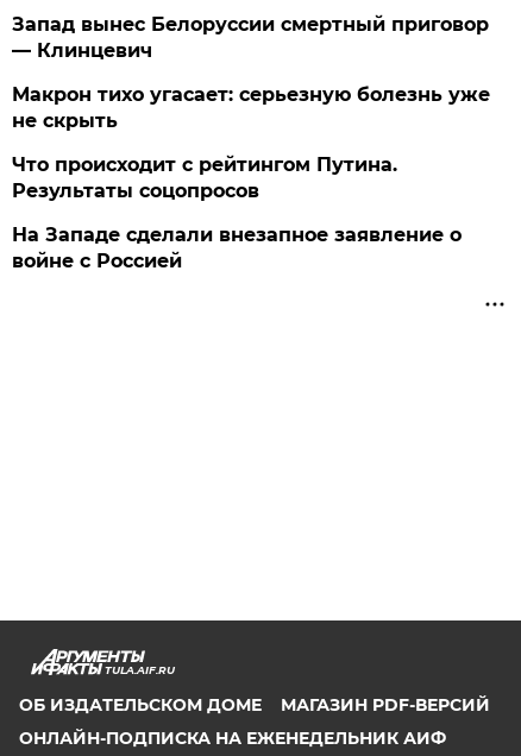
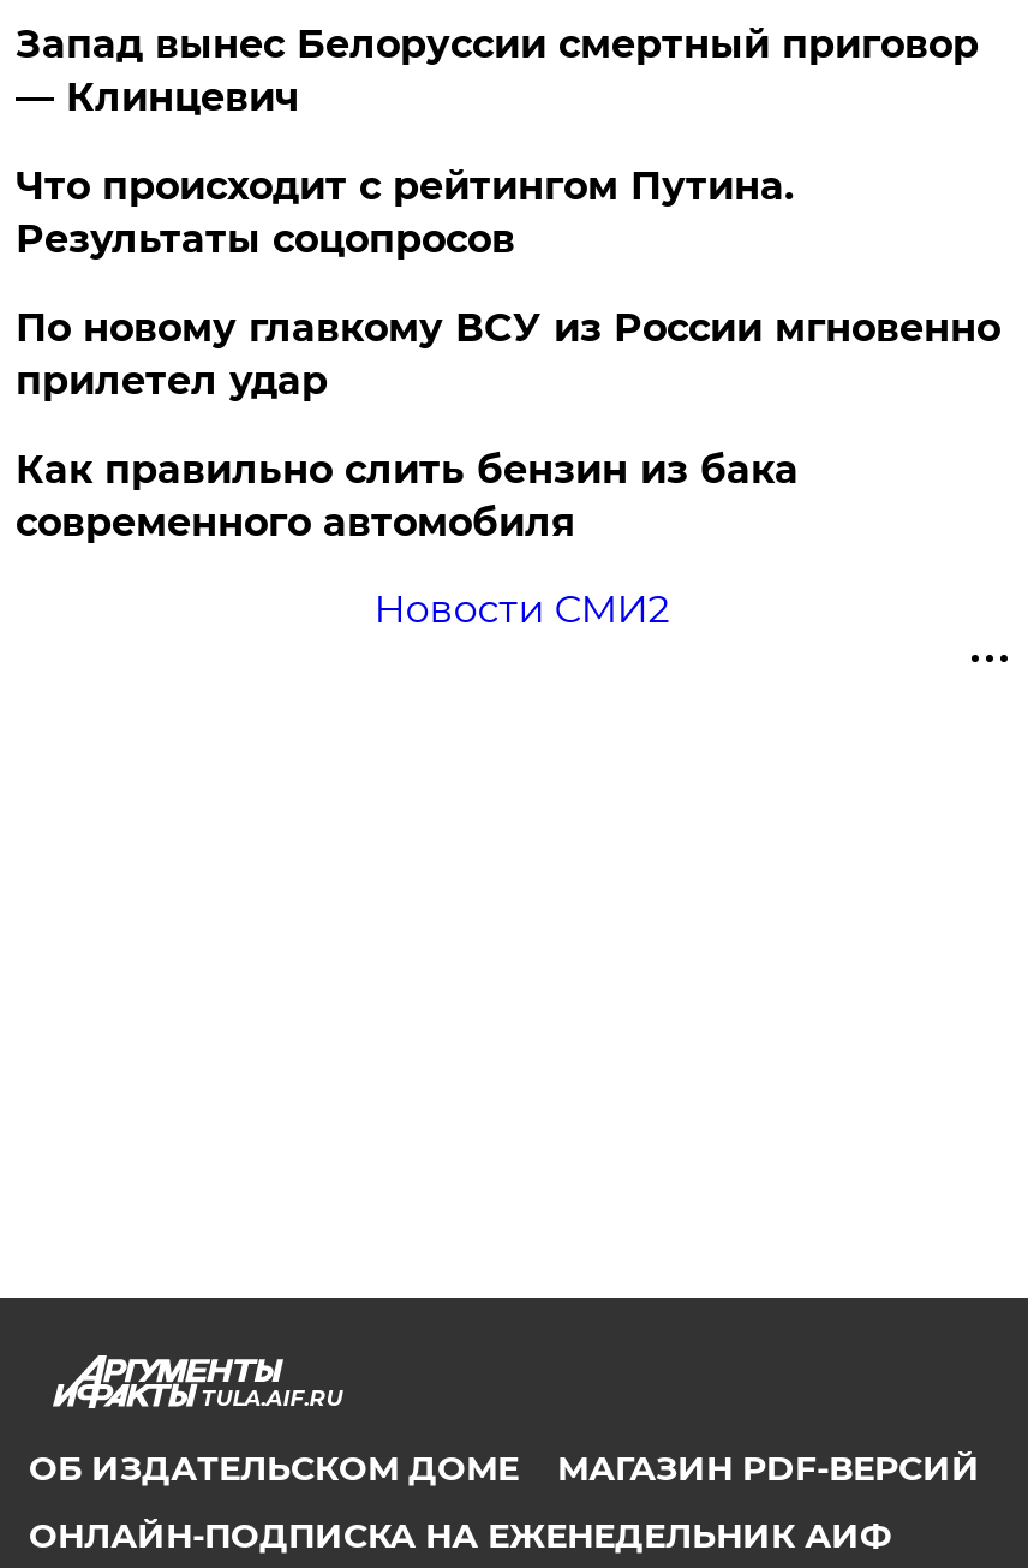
- Макрон тихо угасает: серьезную болезнь уже
- не скрыть

moved up: Что происходит с рейтингом Путина. | Результаты соцопросов

- На Западе сделали внезапное заявление о
- войне с Россией
+ По новому главкому ВСУ из России мгновенно
+ прилетел удар
+ Как правильно слить бензин из бака
+ современного автомобиля
+ Новости СМИ2
